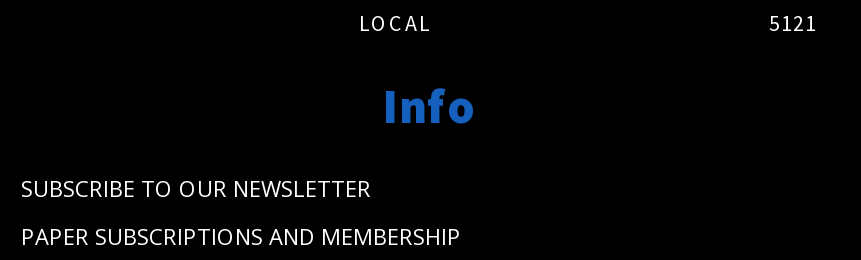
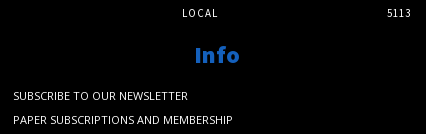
- 5121
+ 5113
